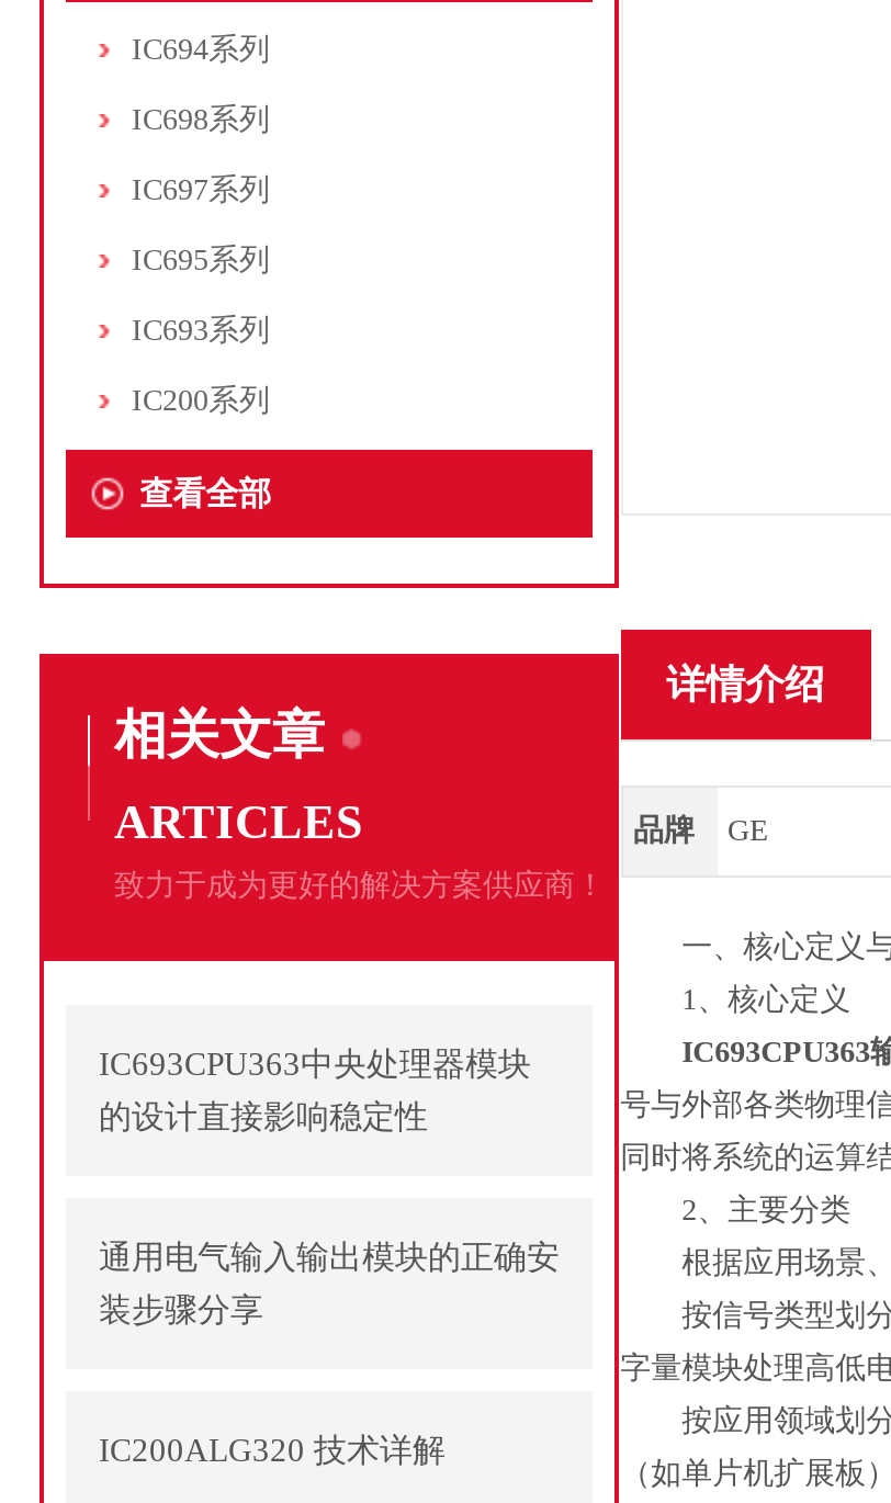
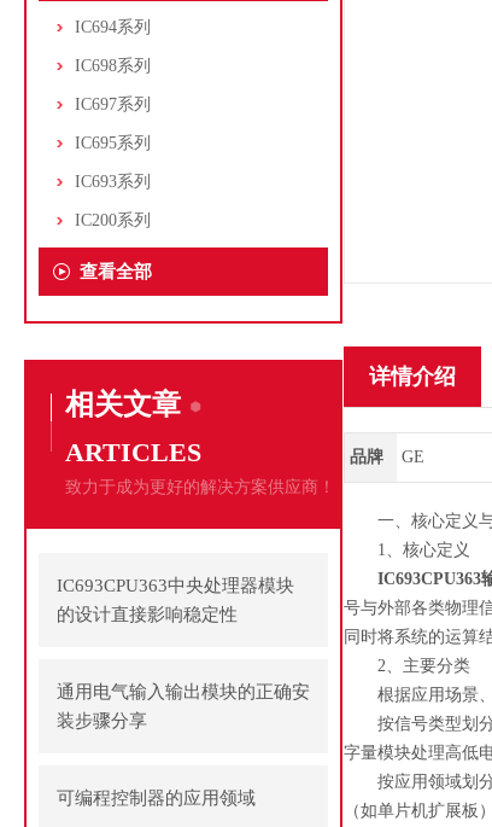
- IC200ALG320 技术详解
+ 可编程控制器的应用领域
